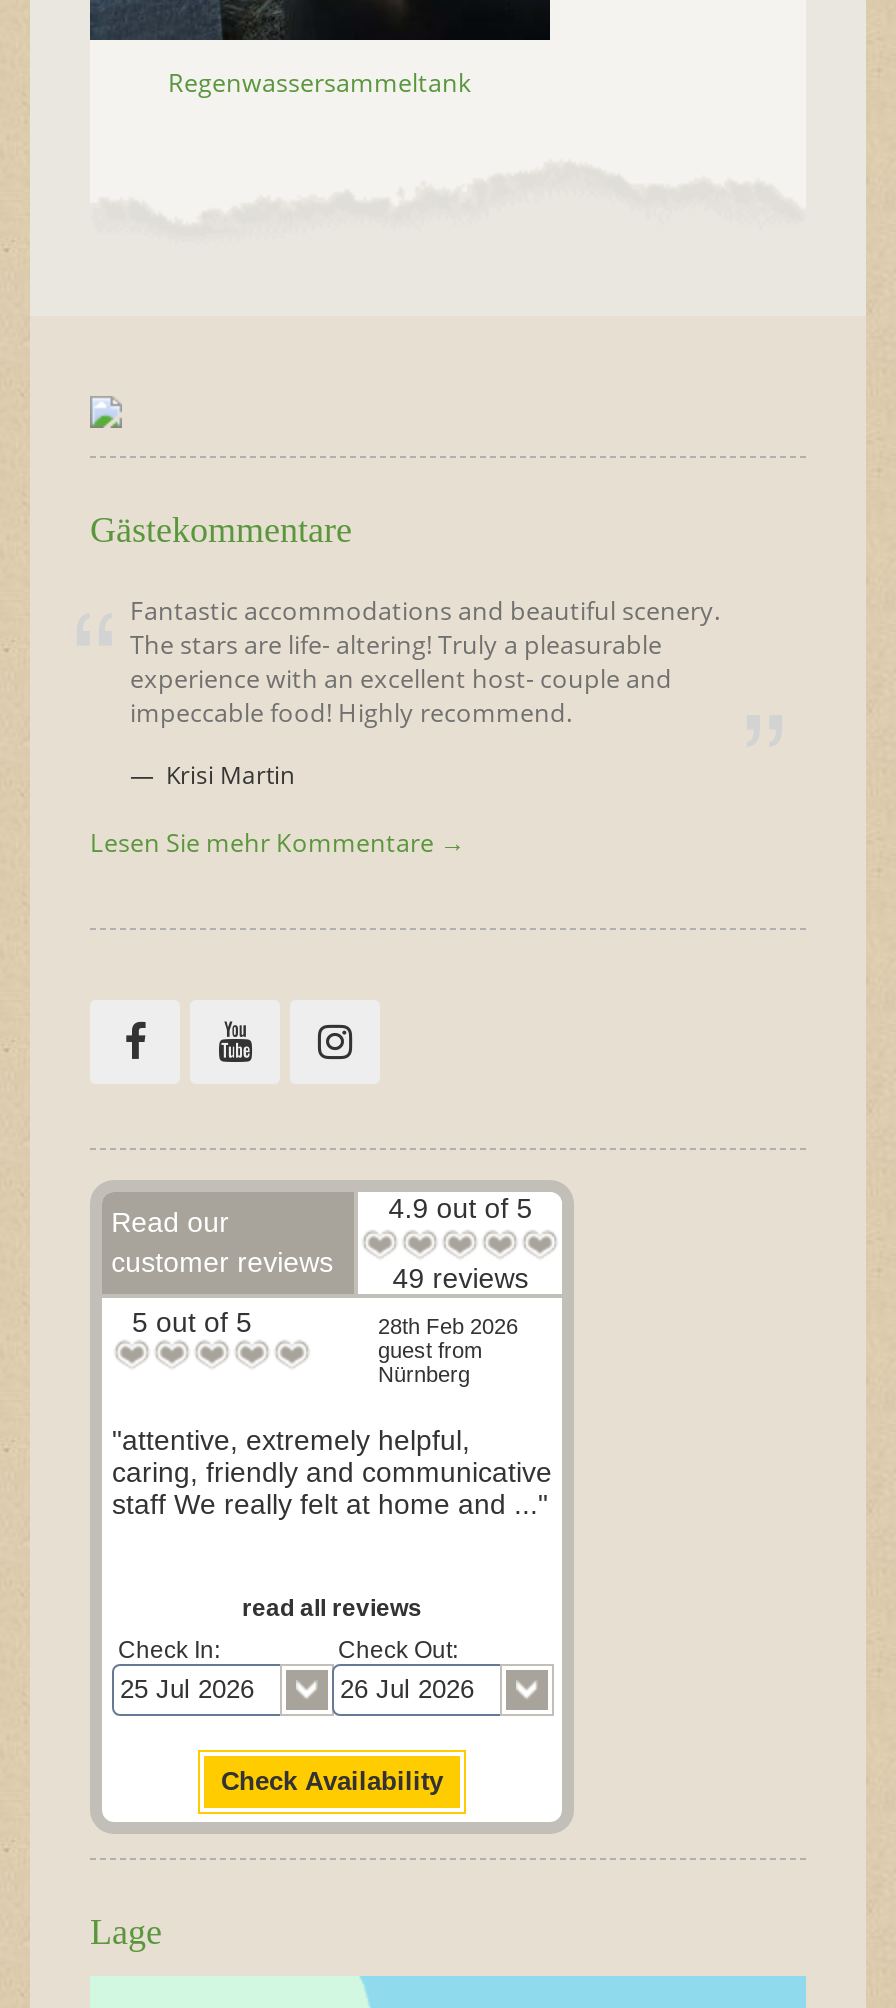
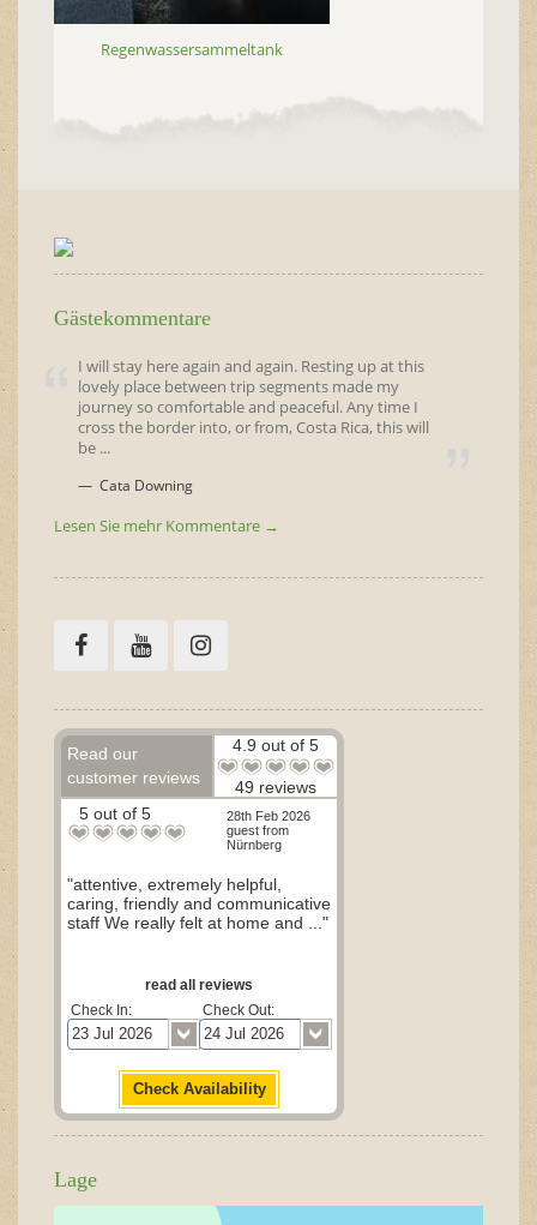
- Fantastic accommodations and beautiful scenery.
- The stars are life- altering! Truly a pleasurable
- experience with an excellent host- couple and
- impeccable food! Highly recommend.
+ I will stay here again and again. Resting up at this
+ lovely place between trip segments made my
+ journey so comfortable and peaceful. Any time I
+ cross the border into, or from, Costa Rica, this will
+ be ...

- Krisi Martin
+ Cata Downing
